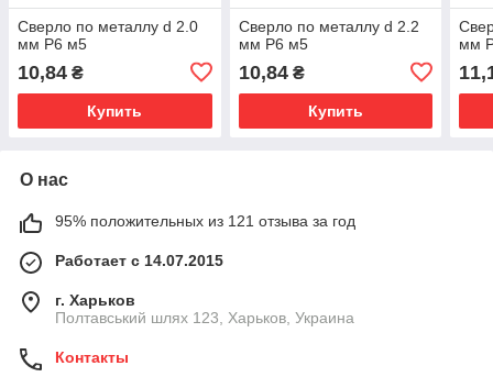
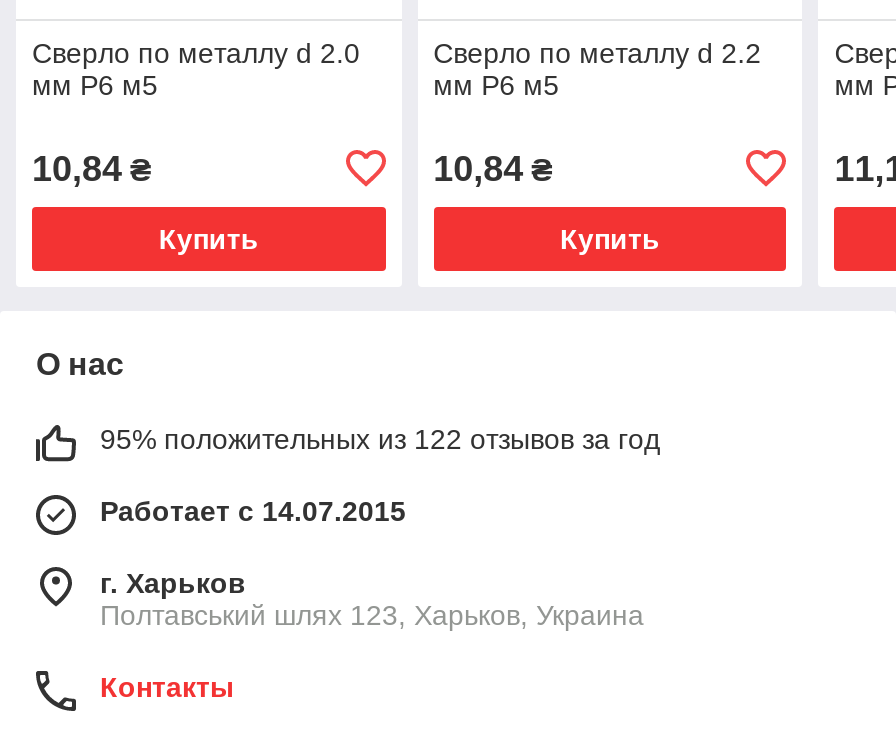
- 95% положительных из 121 отзыва за год
+ 95% положительных из 122 отзывов за год
